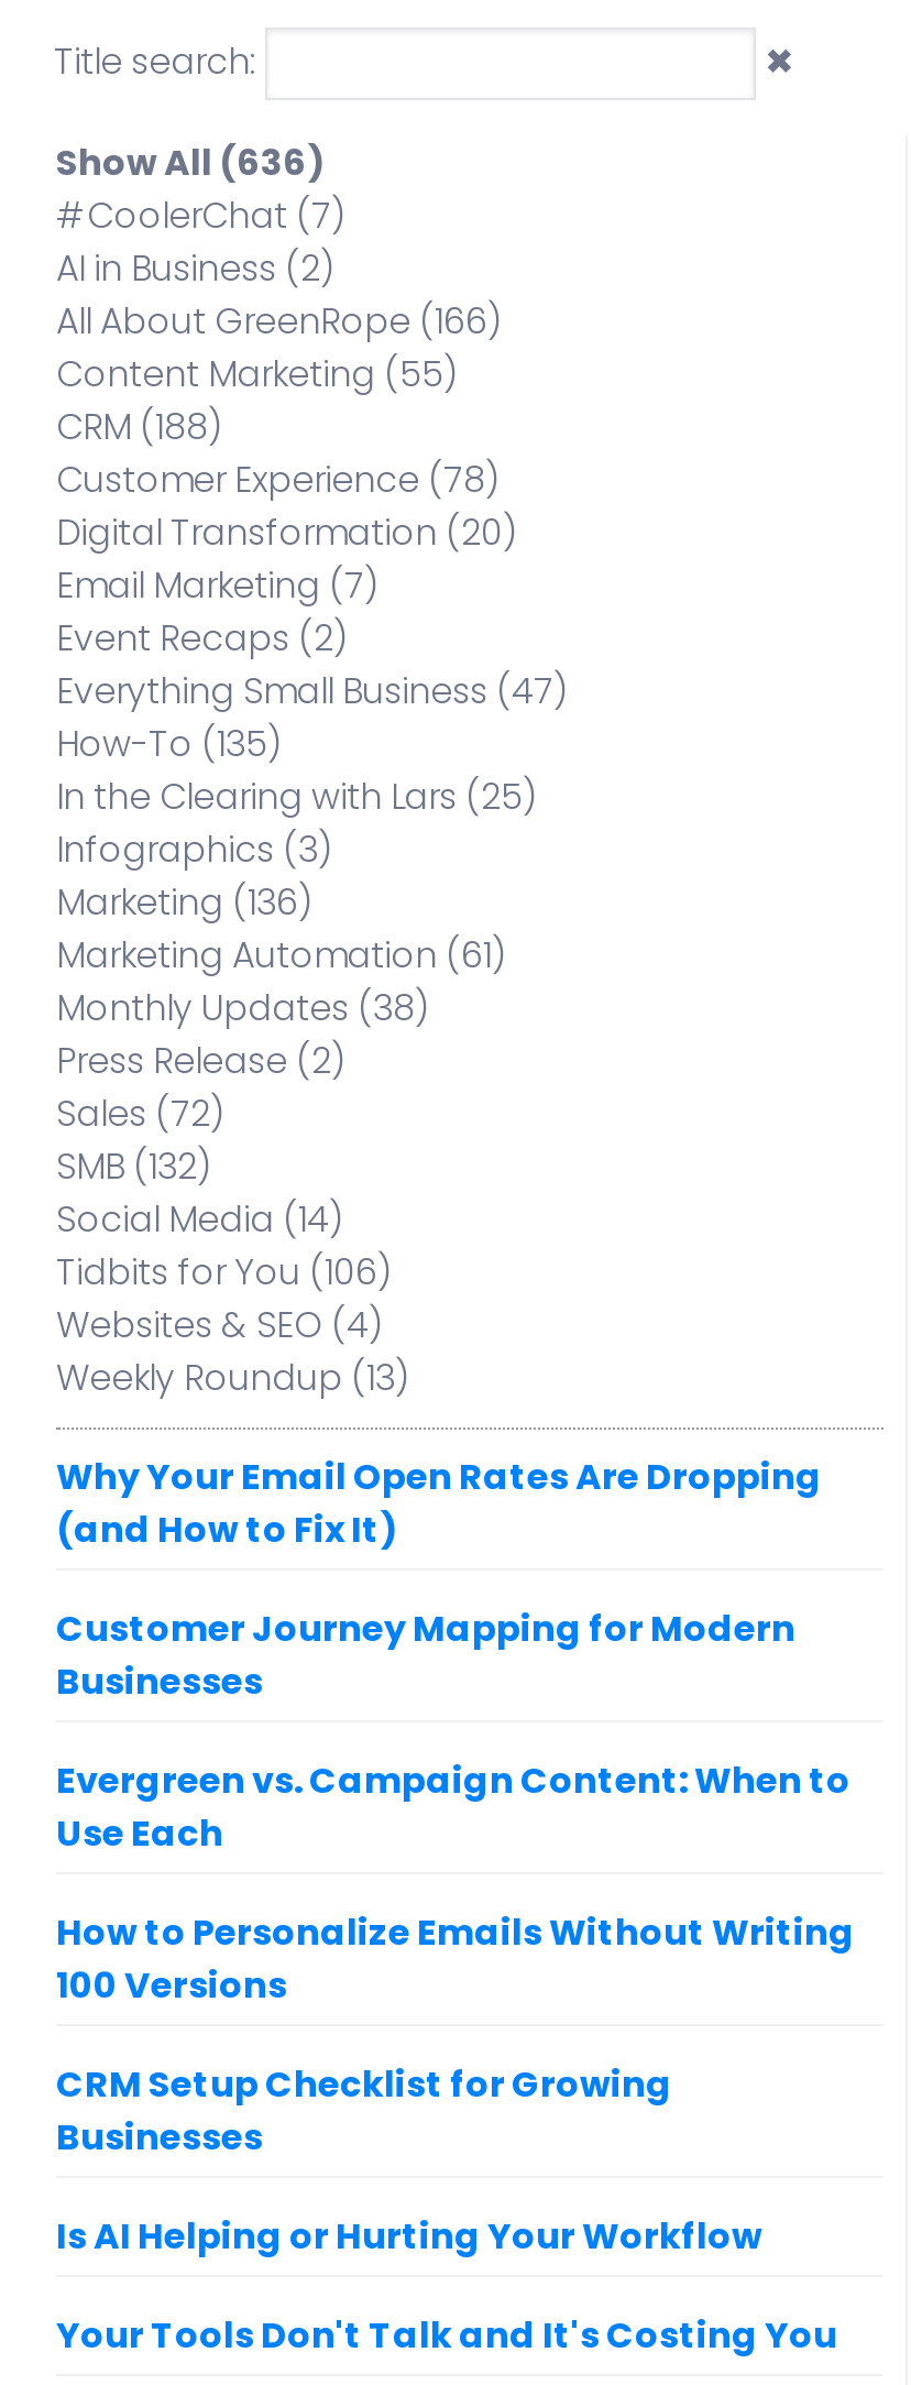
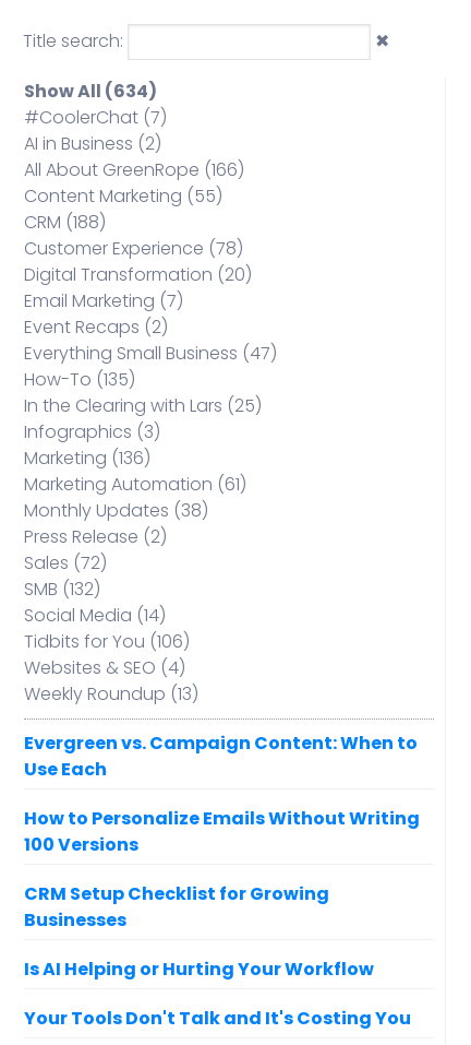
- Show All (636)
+ Show All (634)

- Why Your Email Open Rates Are Dropping
- (and How to Fix It)
- Customer Journey Mapping for Modern
- Businesses
